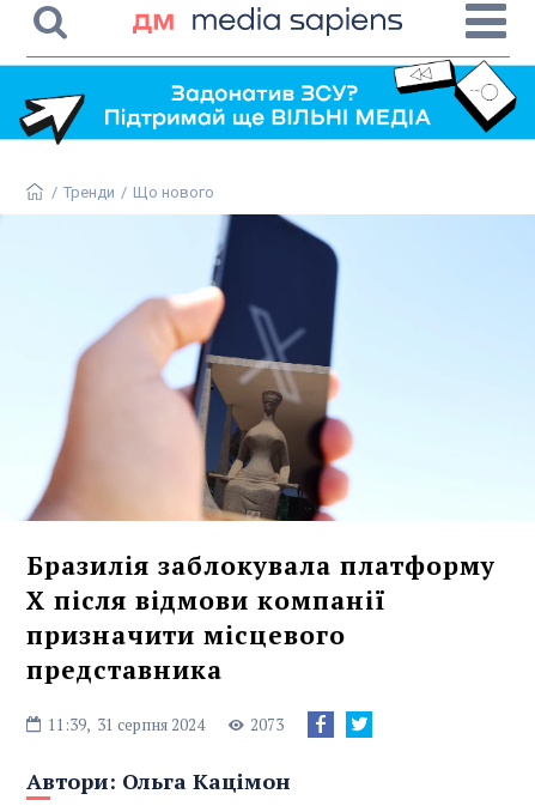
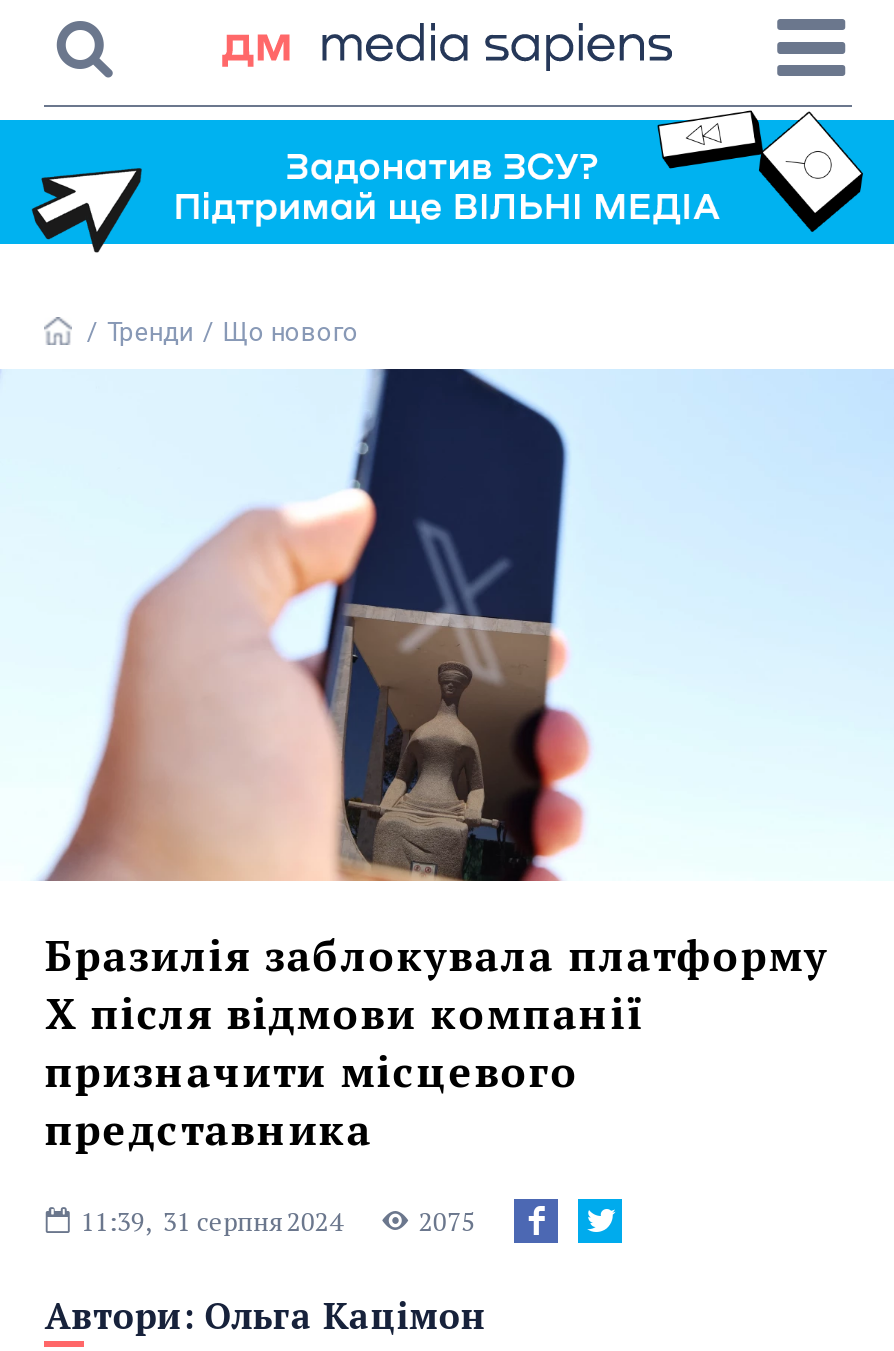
- 2073
+ 2075
